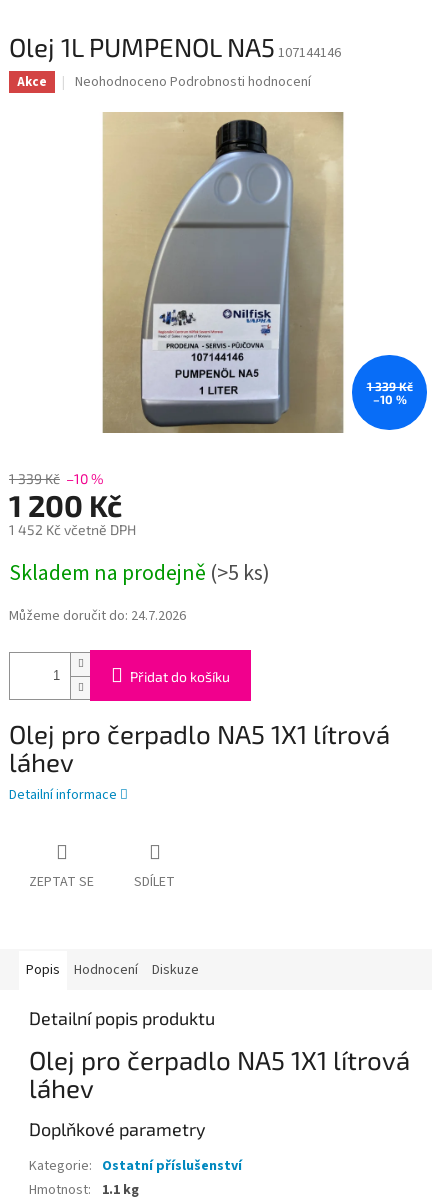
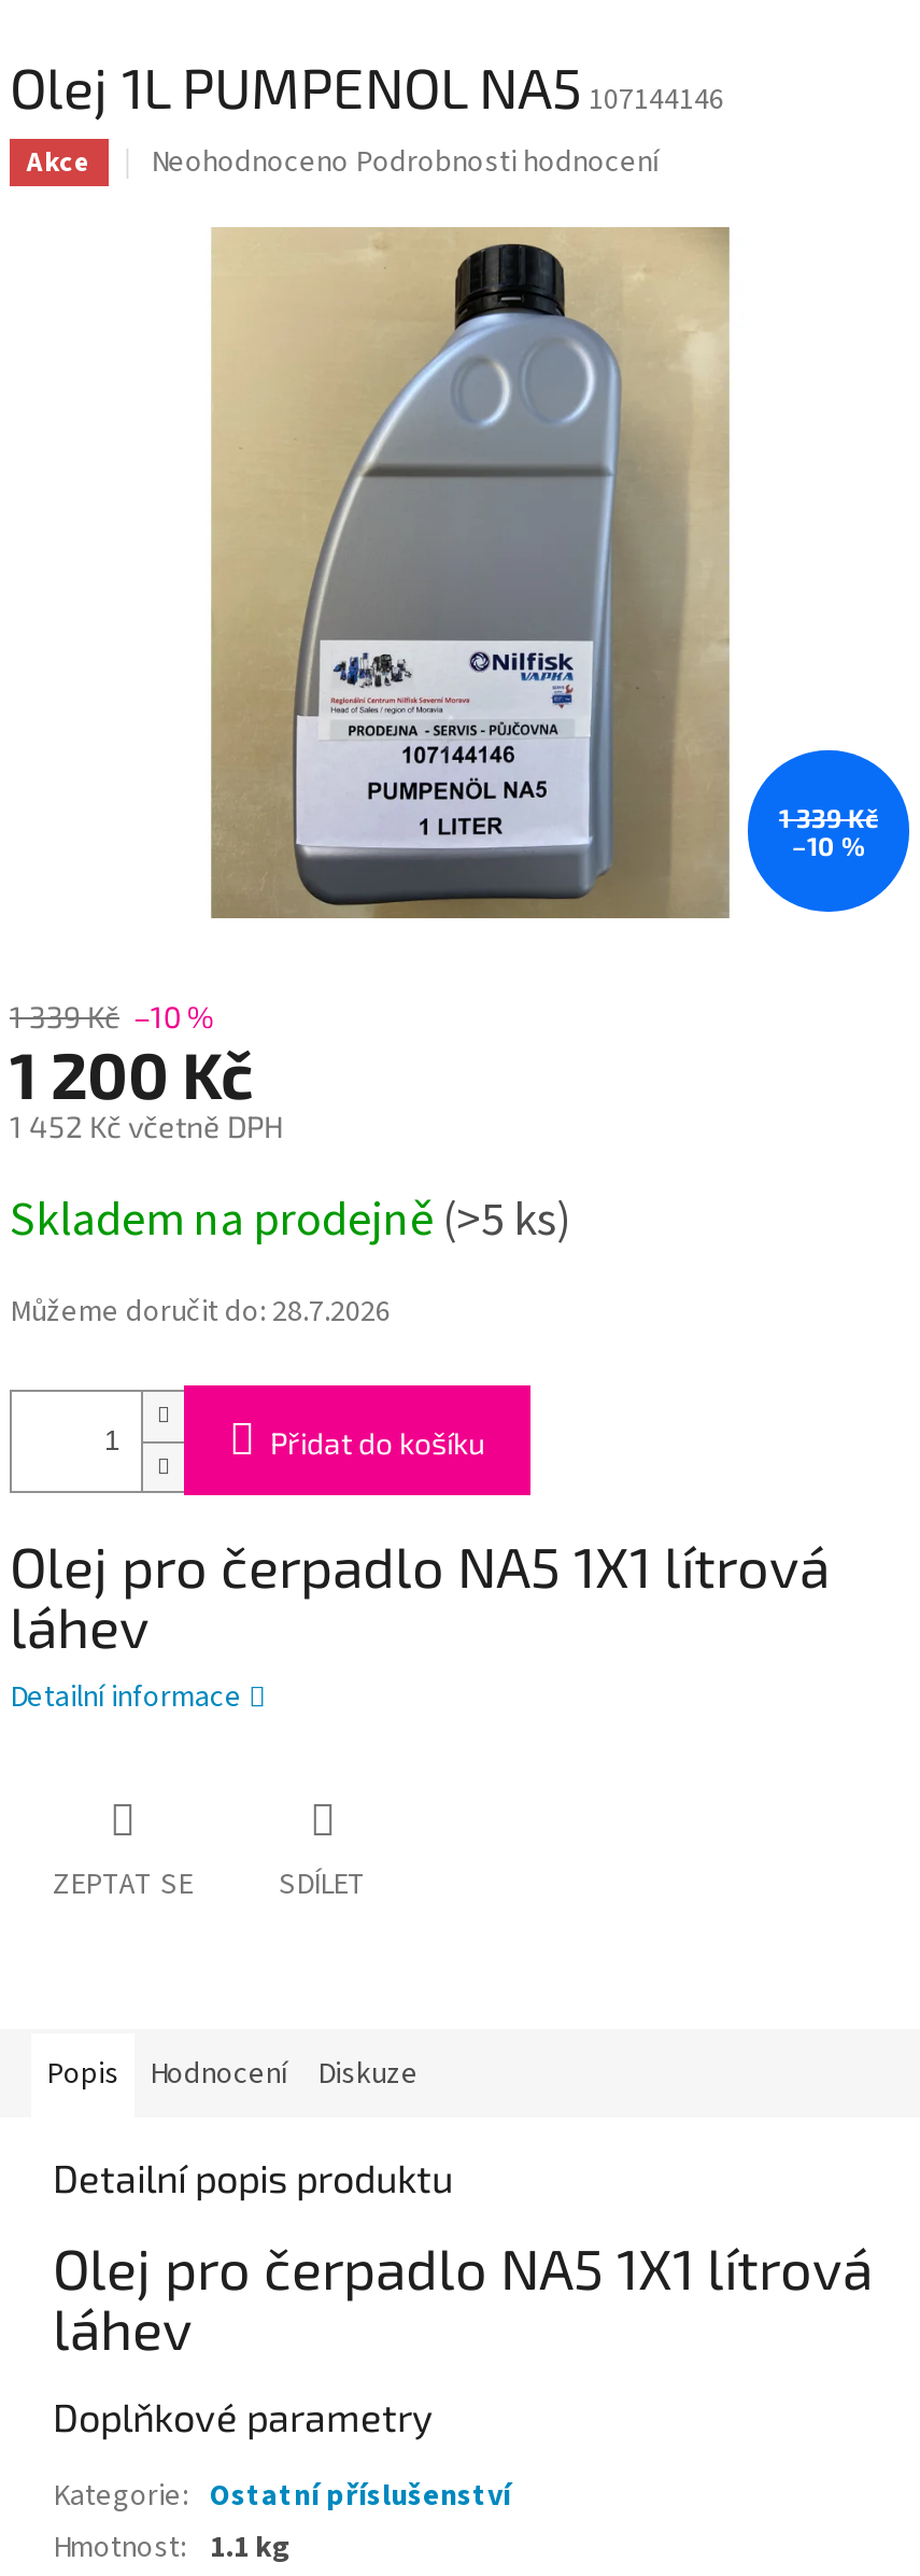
- Můžeme doručit do: 24.7.2026
+ Můžeme doručit do: 28.7.2026
